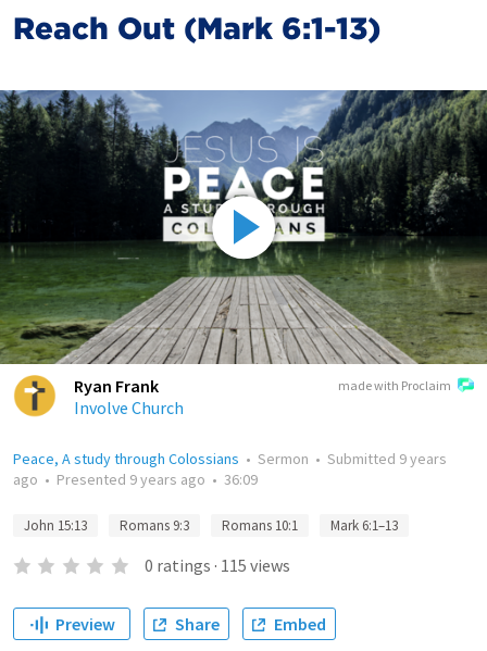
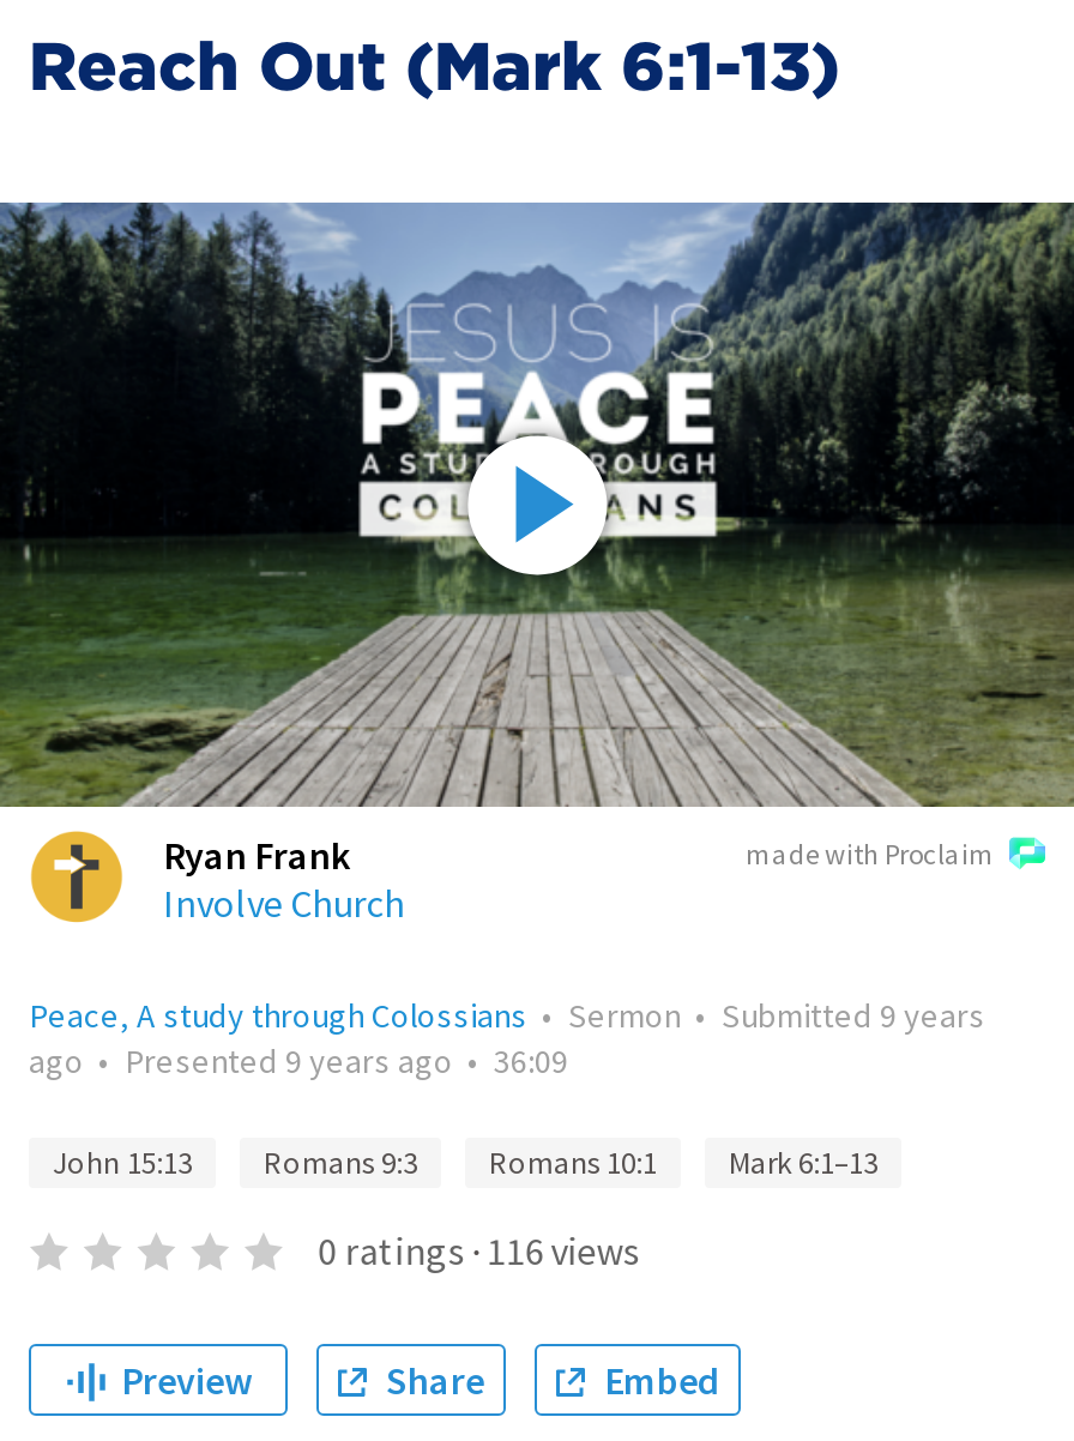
- 0 ratings · 115 views
+ 0 ratings · 116 views
